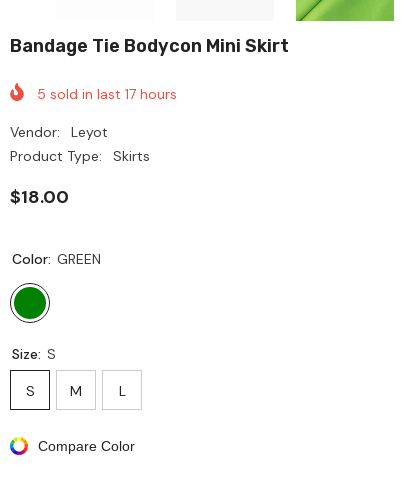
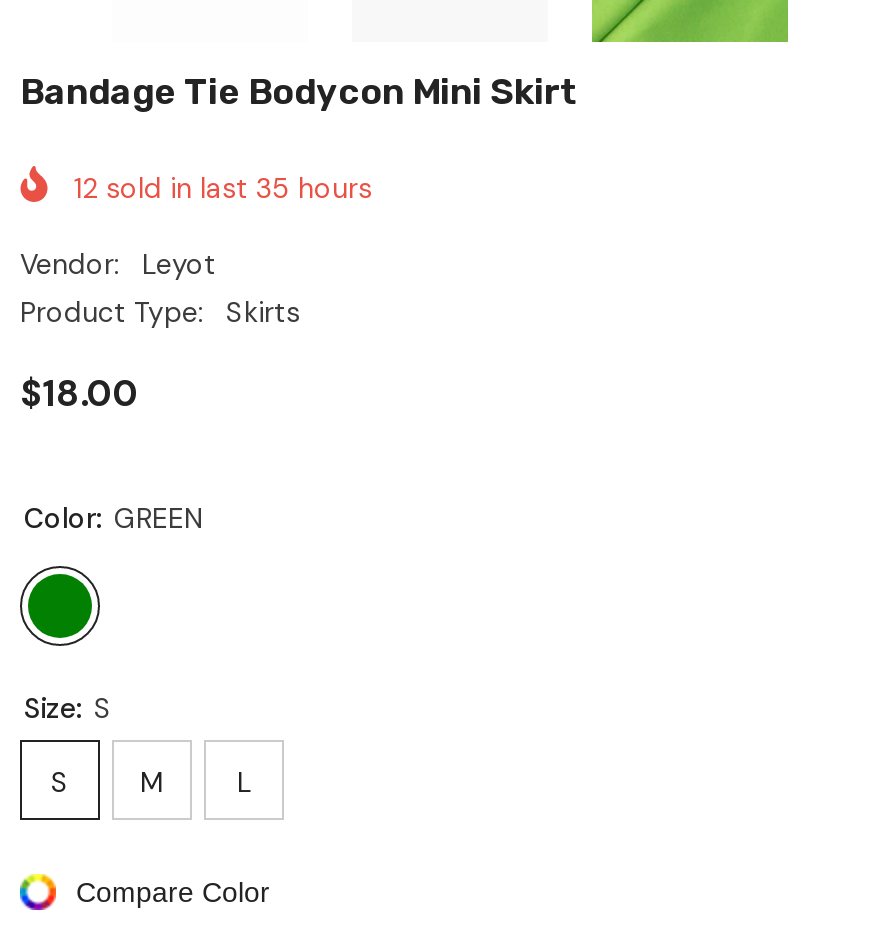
- 5 sold in last 17 hours
+ 12 sold in last 35 hours
